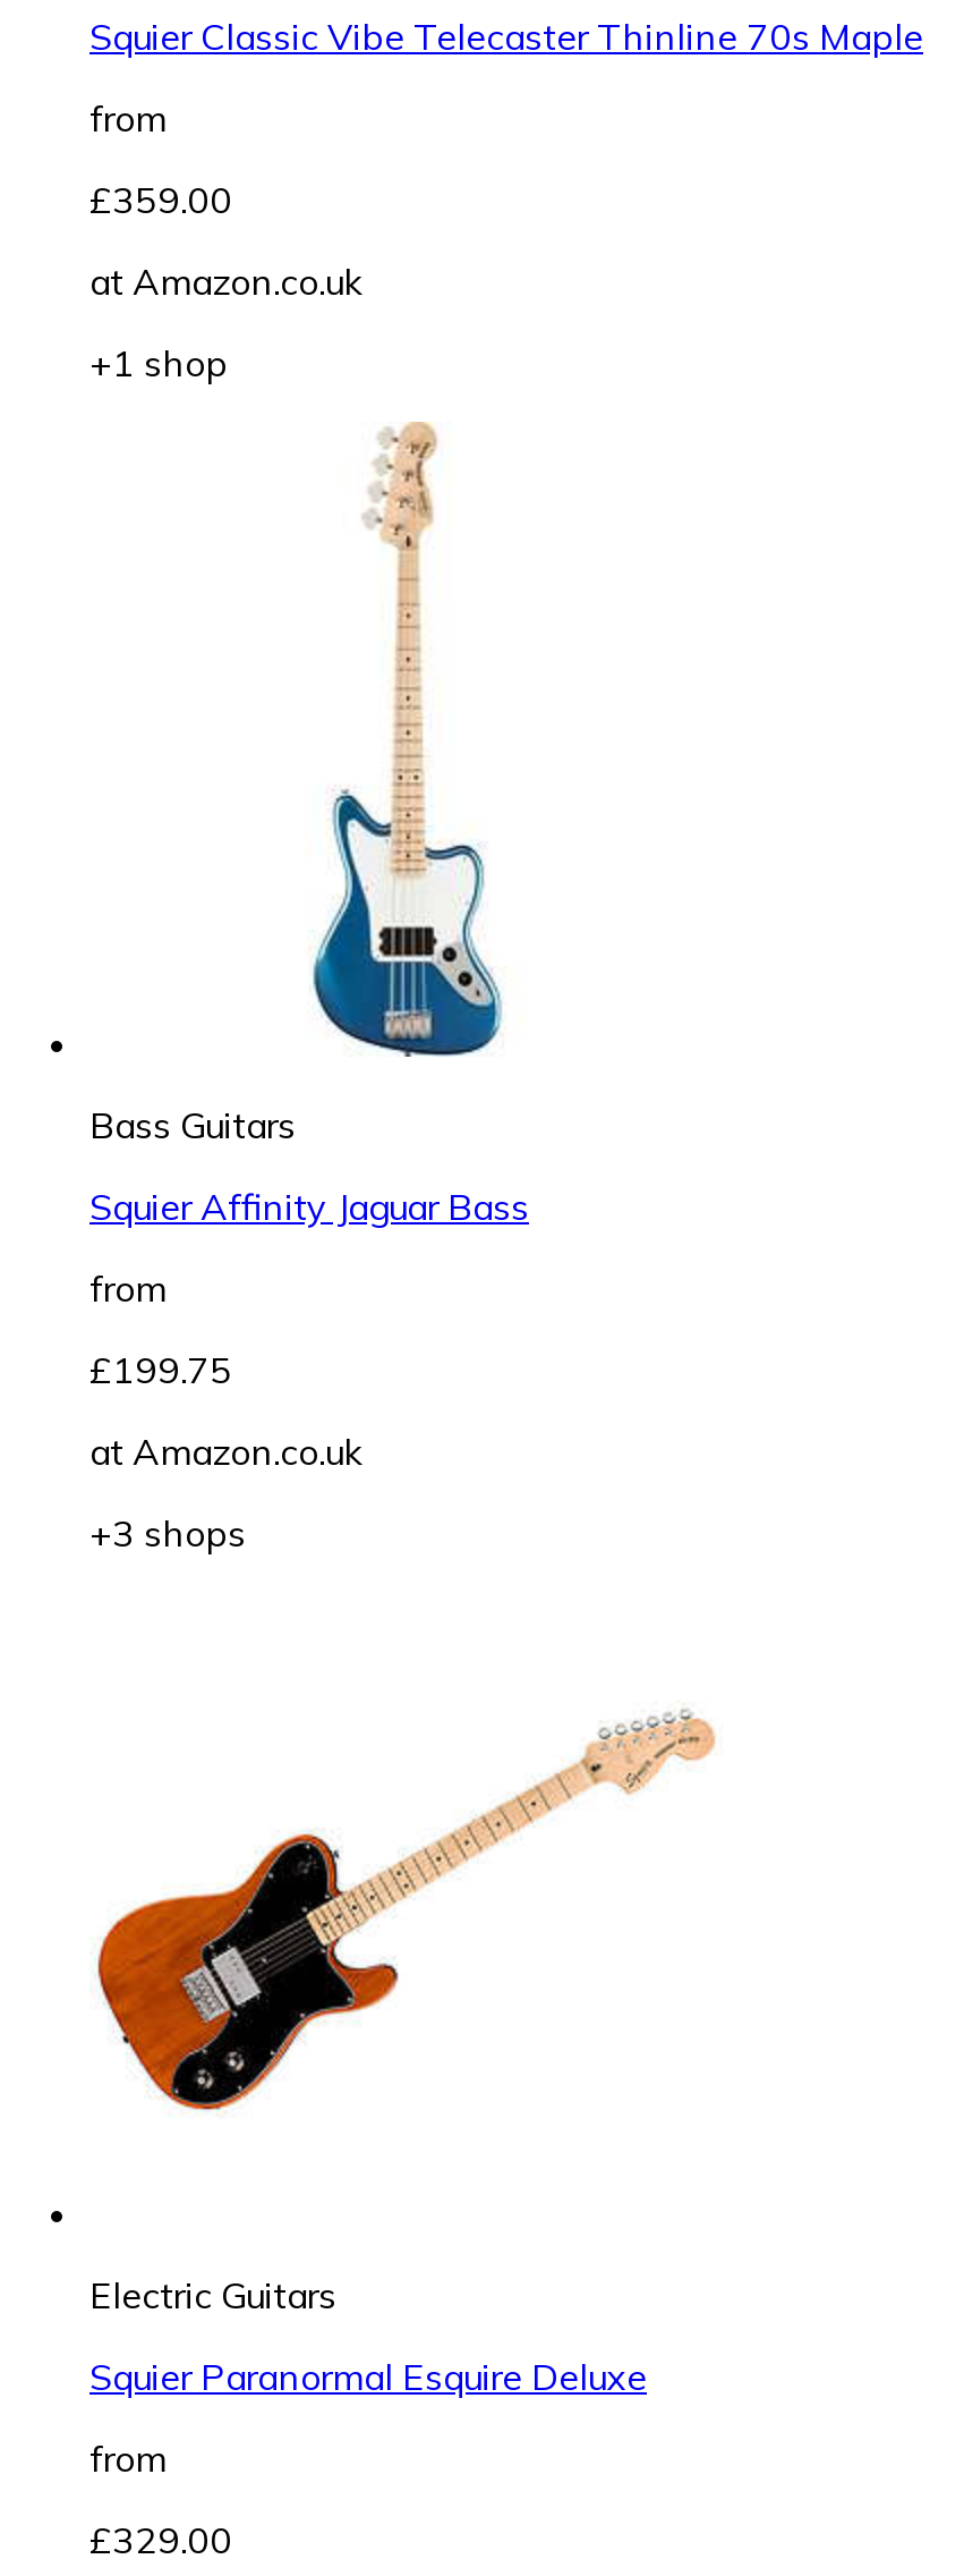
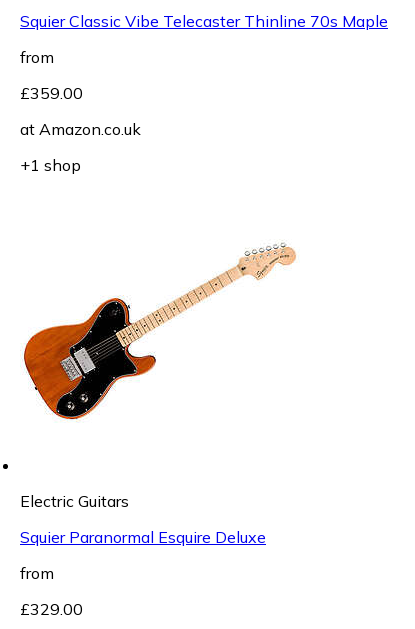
- [image]
- Bass Guitars
- Squier Affinity Jaguar Bass
- from
- £199.75
- at Amazon.co.uk
- +3 shops
